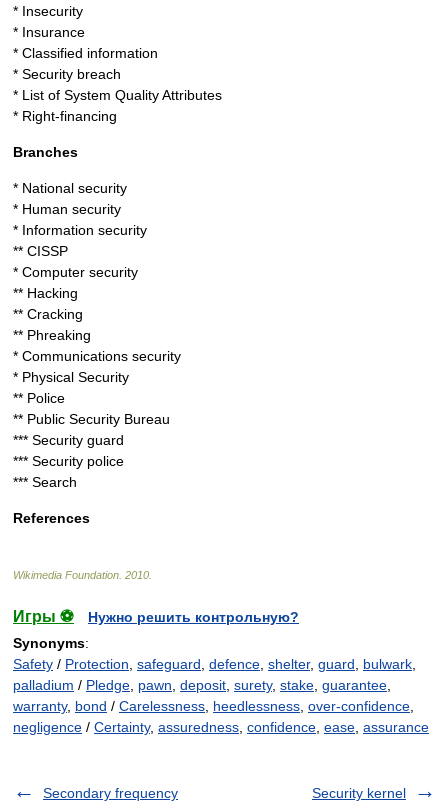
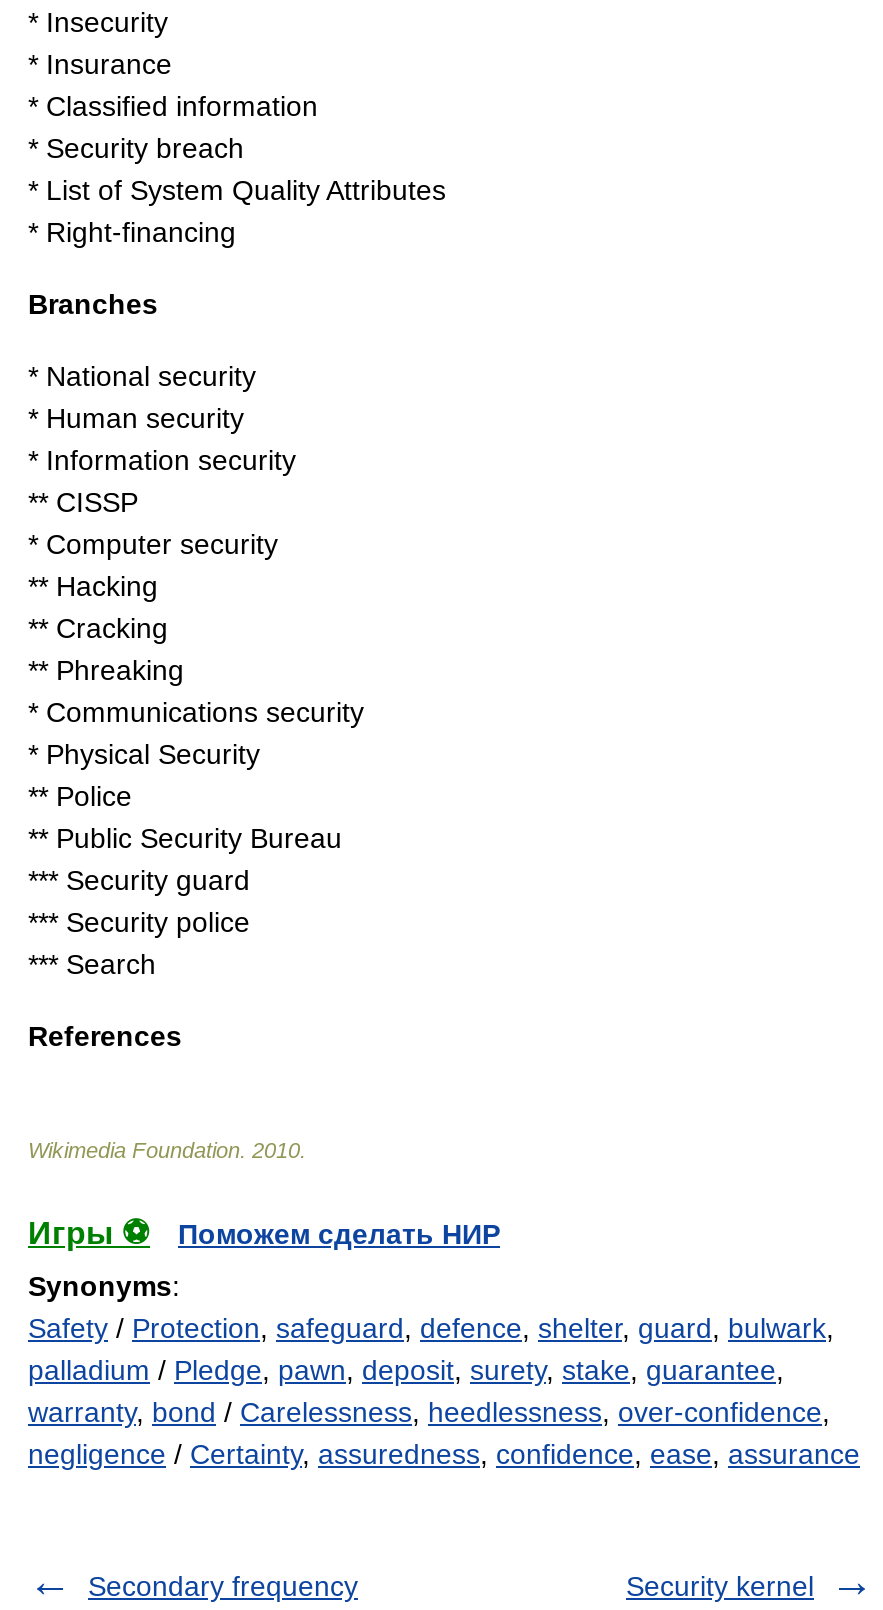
- Нужно решить контрольную?
+ Поможем сделать НИР
